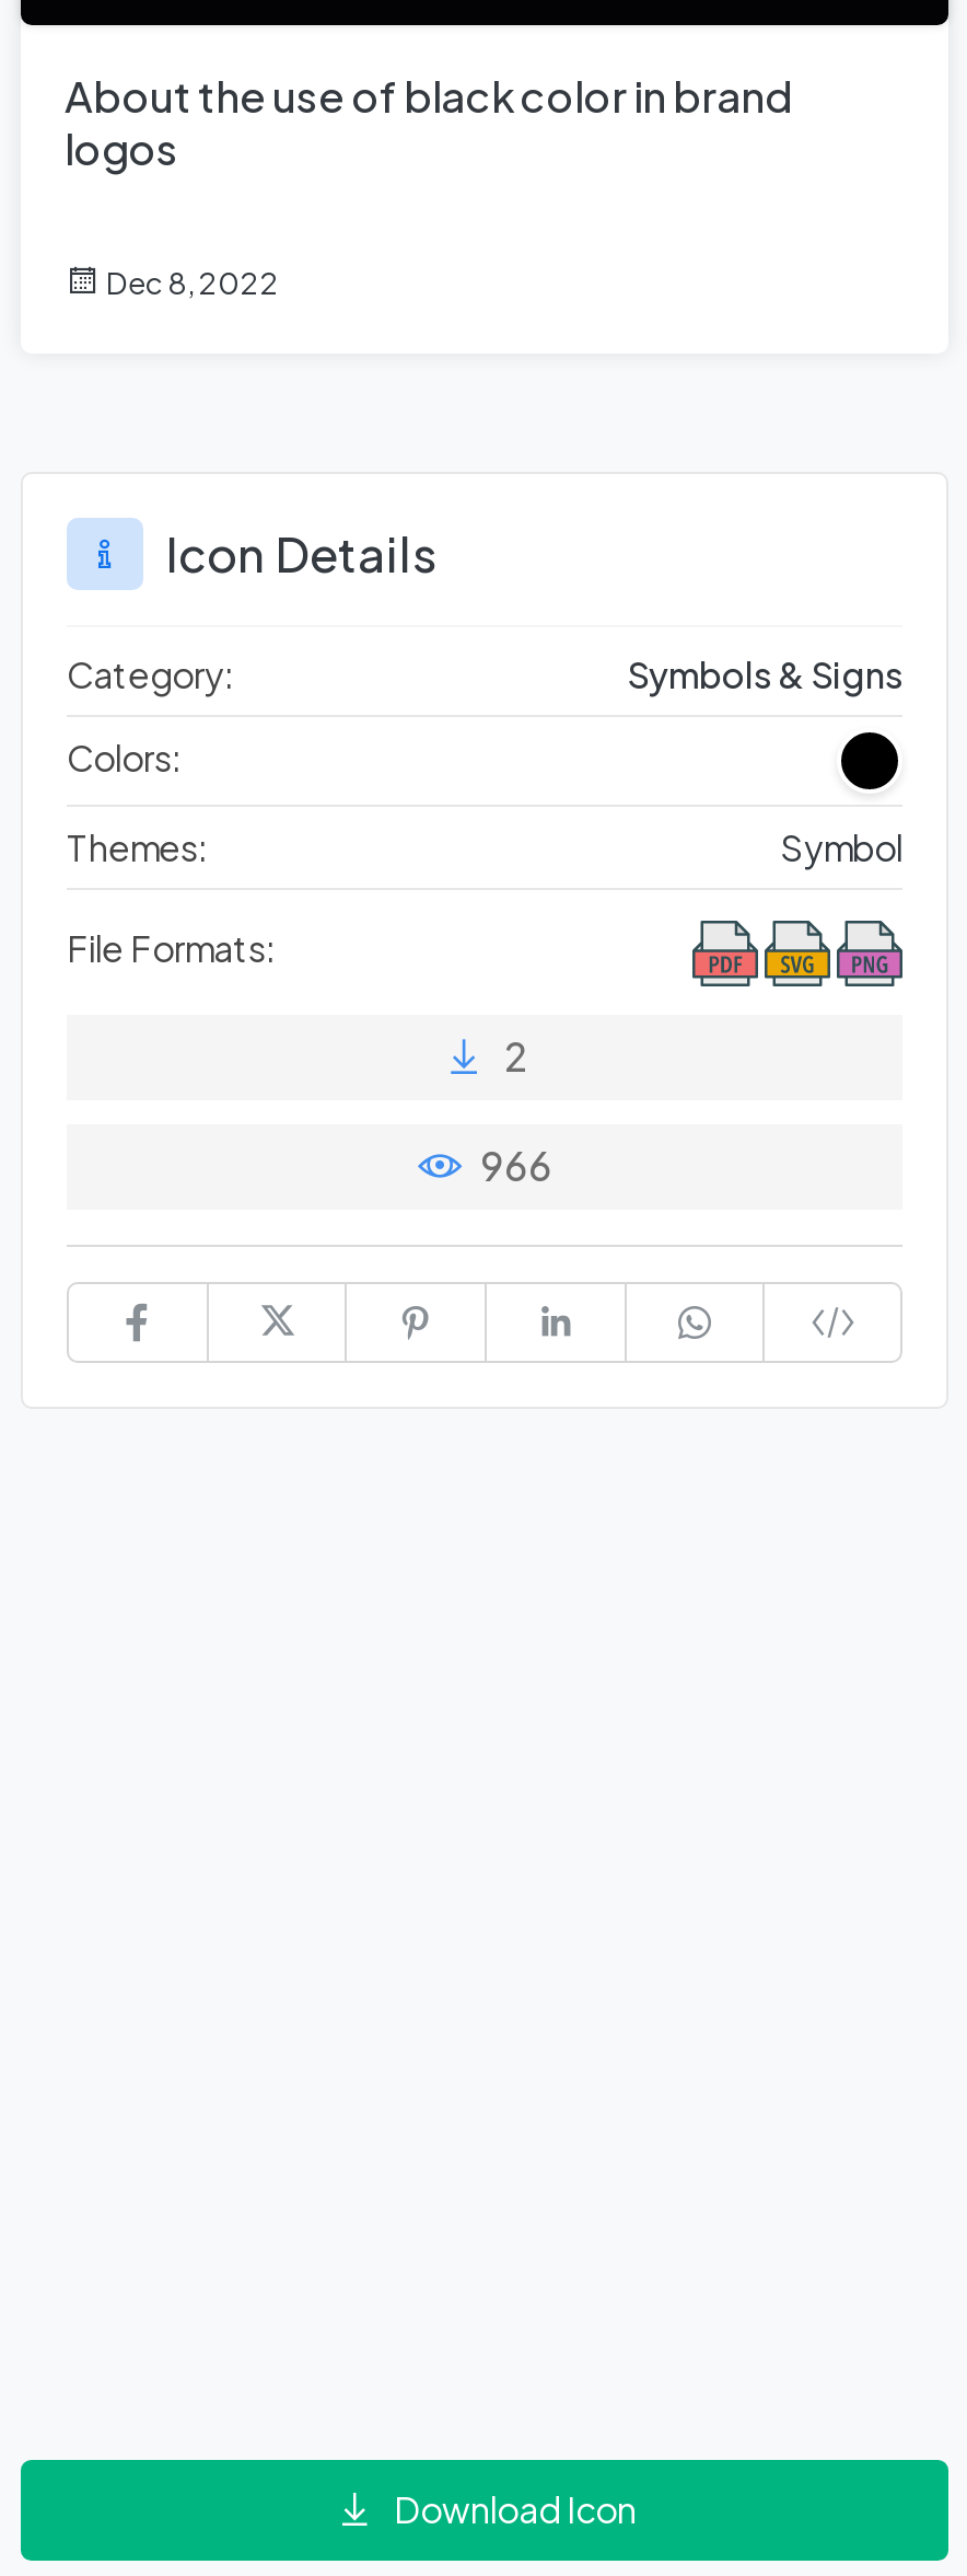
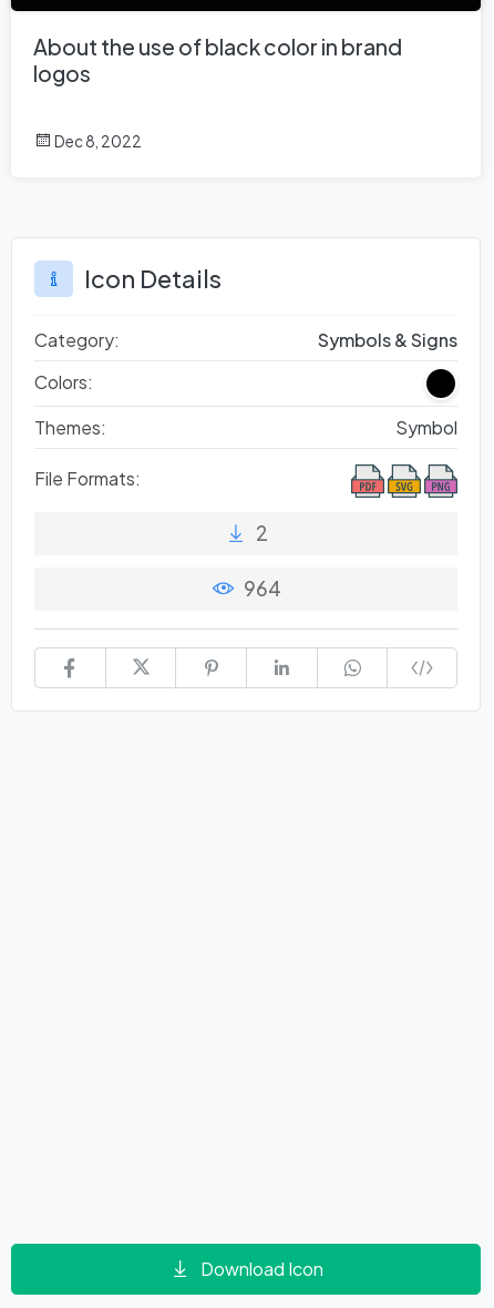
- 966
+ 964
